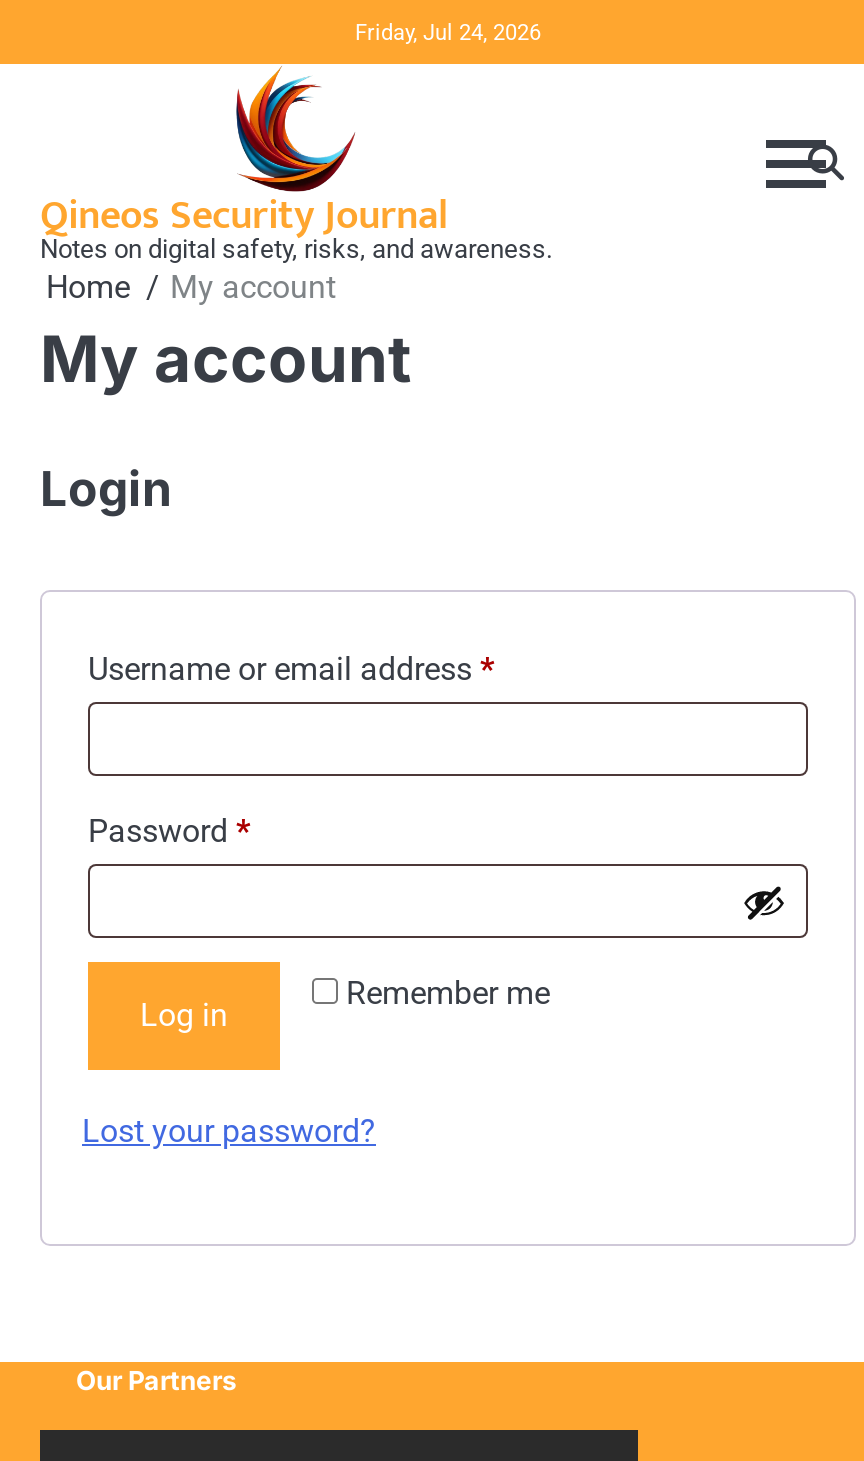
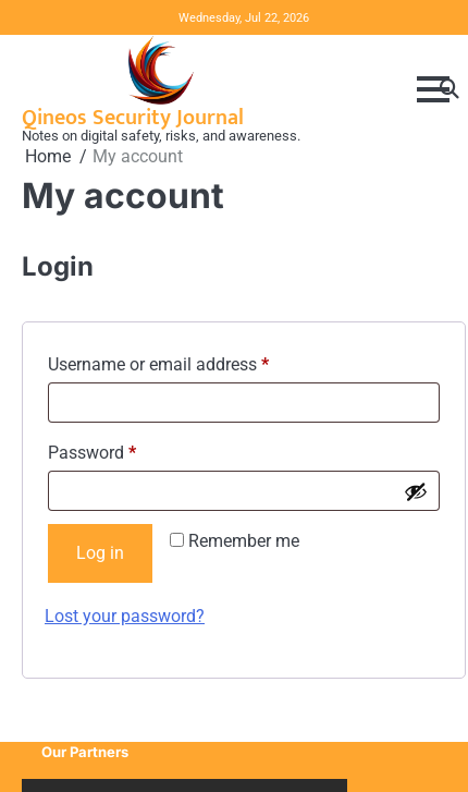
- Friday, Jul 24, 2026
+ Wednesday, Jul 22, 2026
